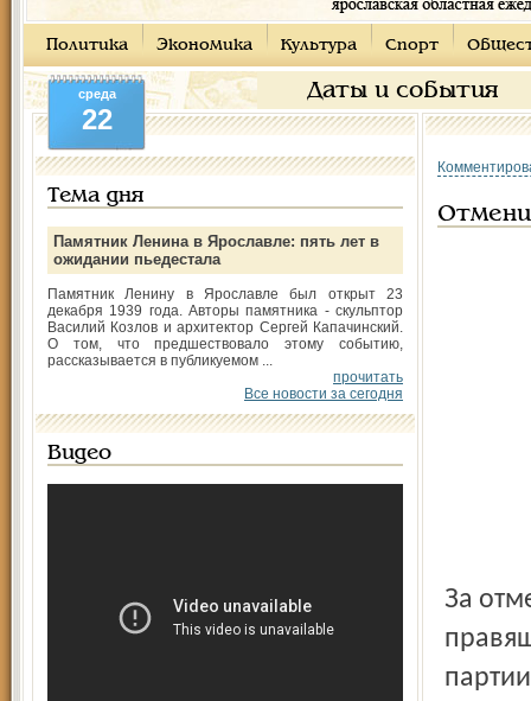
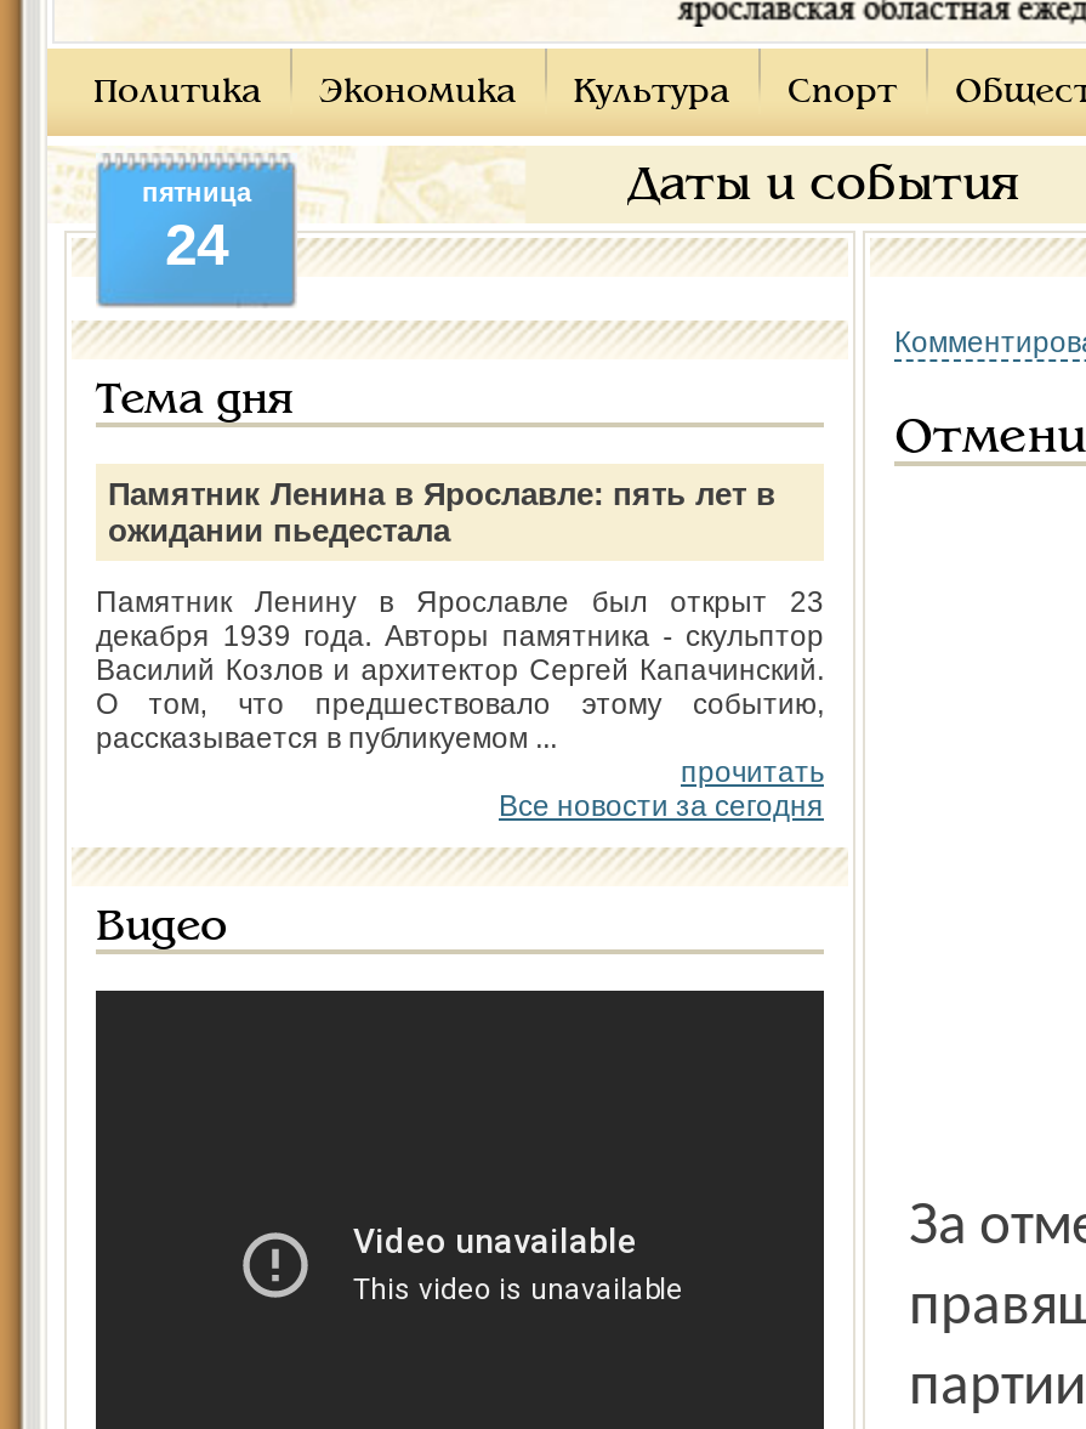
- среда
- 22
+ пятница
+ 24
